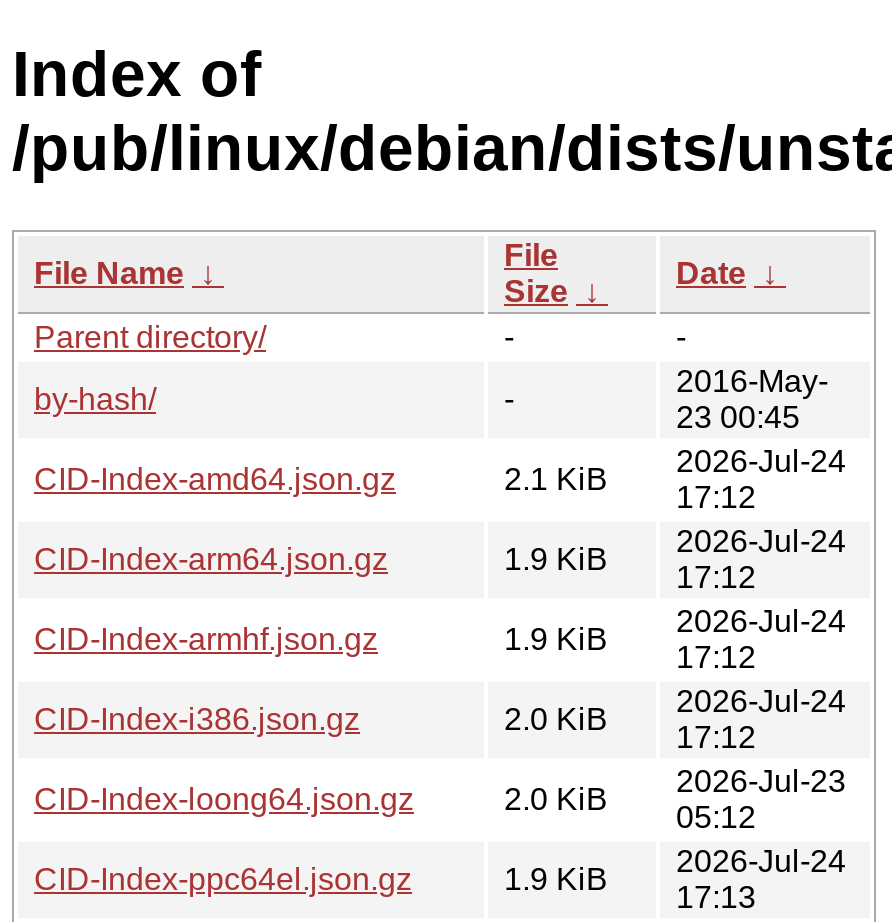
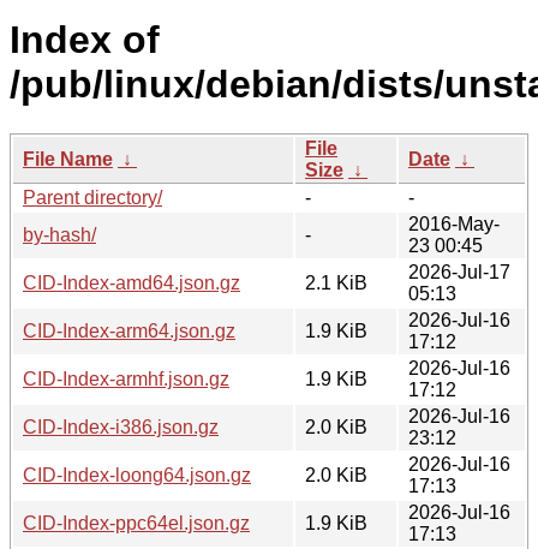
- 2026-Jul-24
- 17:12
+ 2026-Jul-17
+ 05:13

- 2026-Jul-24
+ 2026-Jul-16

- 2026-Jul-24
+ 2026-Jul-16

- 2026-Jul-24
- 17:12
+ 2026-Jul-16
+ 23:12

- 2026-Jul-23
- 05:12
+ 2026-Jul-16
+ 17:13

- 2026-Jul-24
+ 2026-Jul-16
